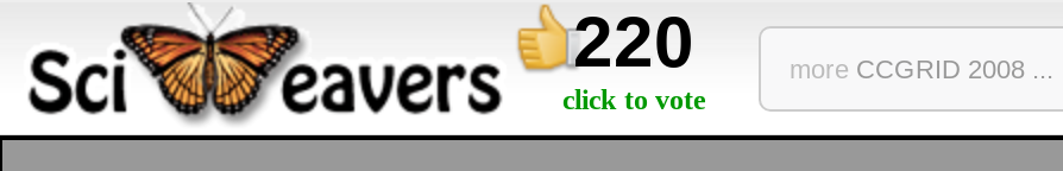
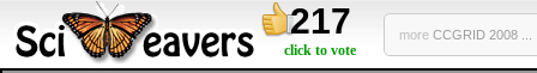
- 220
+ 217
